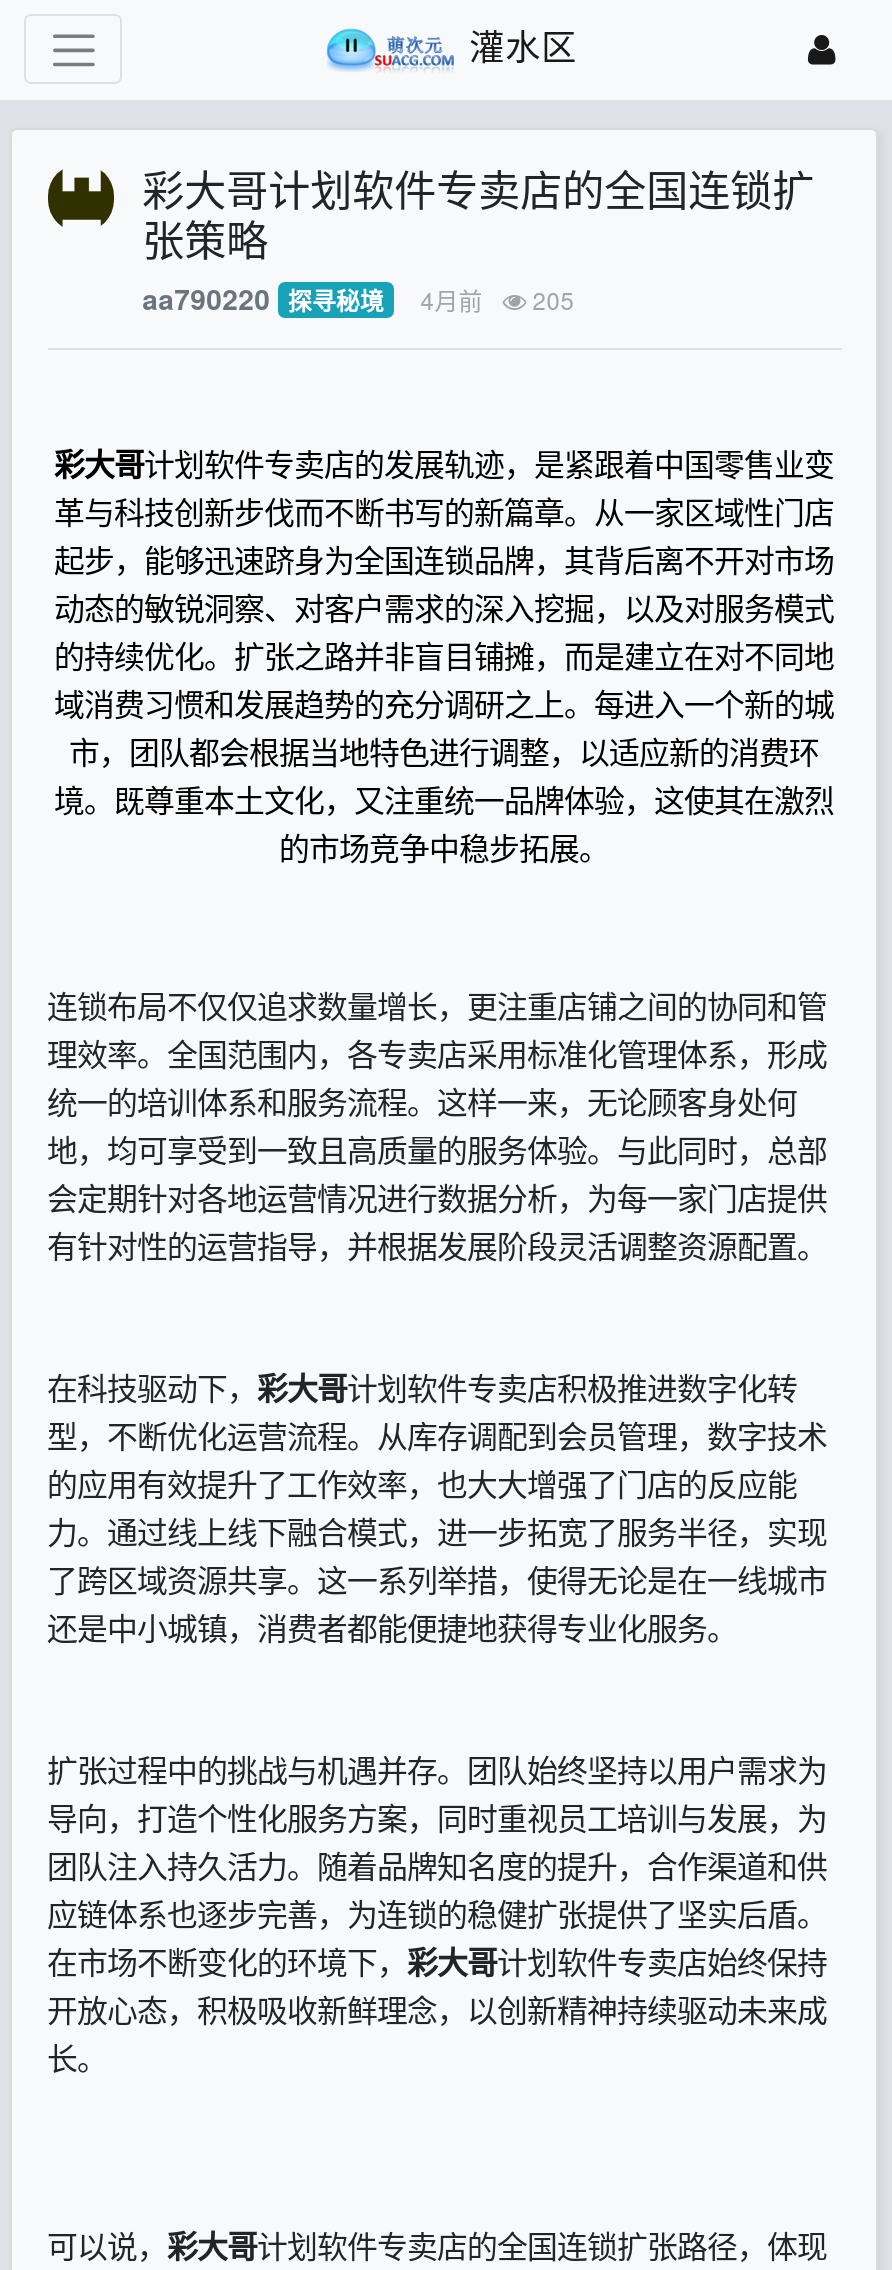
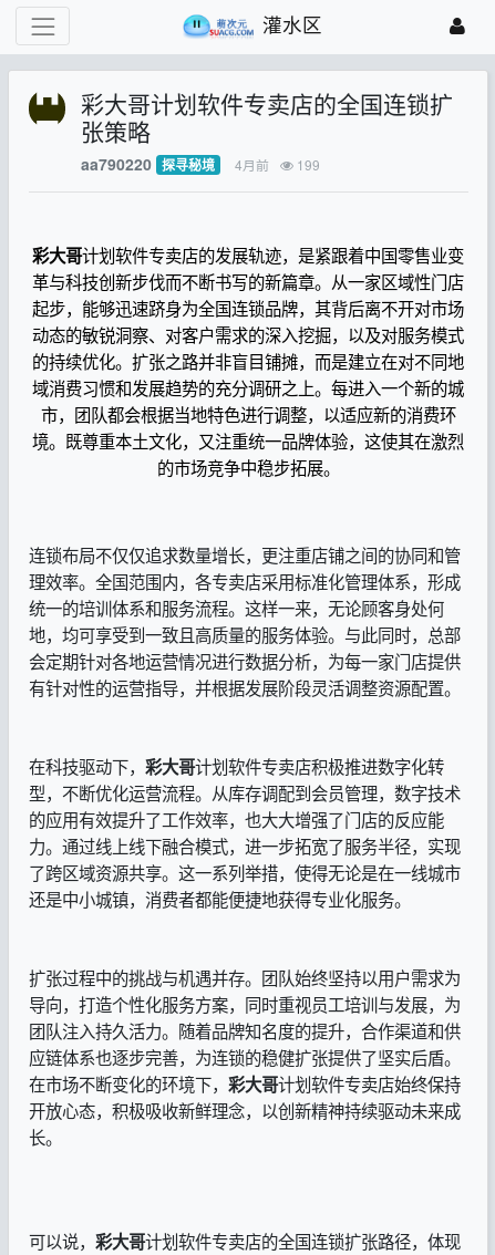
- 205
+ 199
